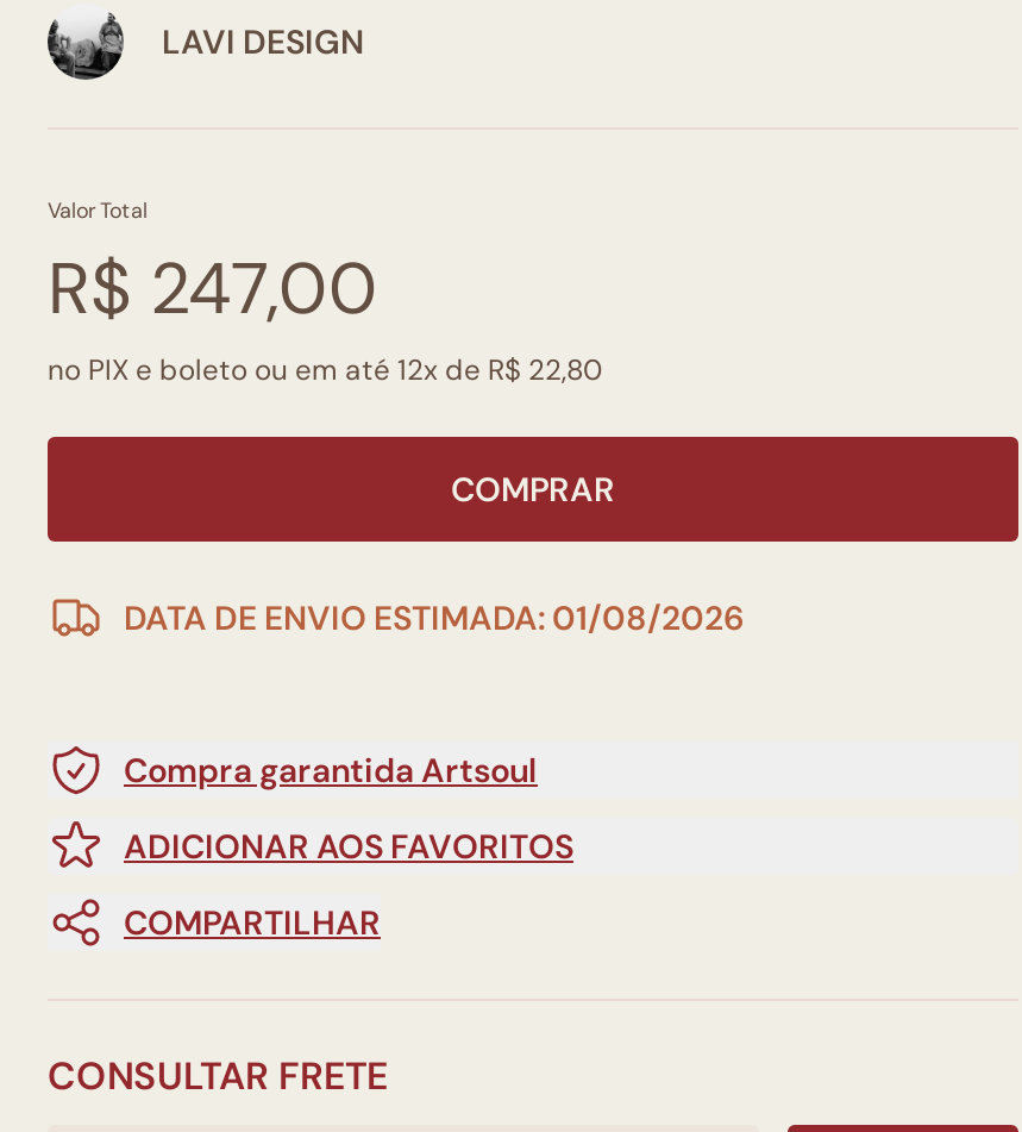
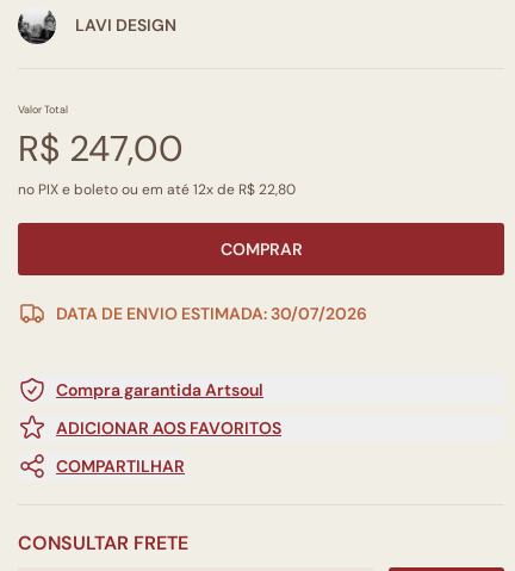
- DATA DE ENVIO ESTIMADA: 01/08/2026
+ DATA DE ENVIO ESTIMADA: 30/07/2026
